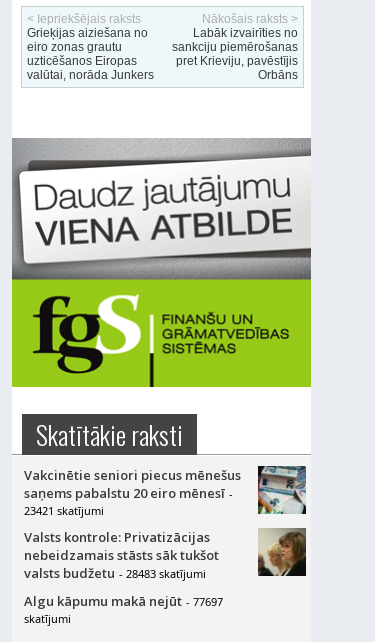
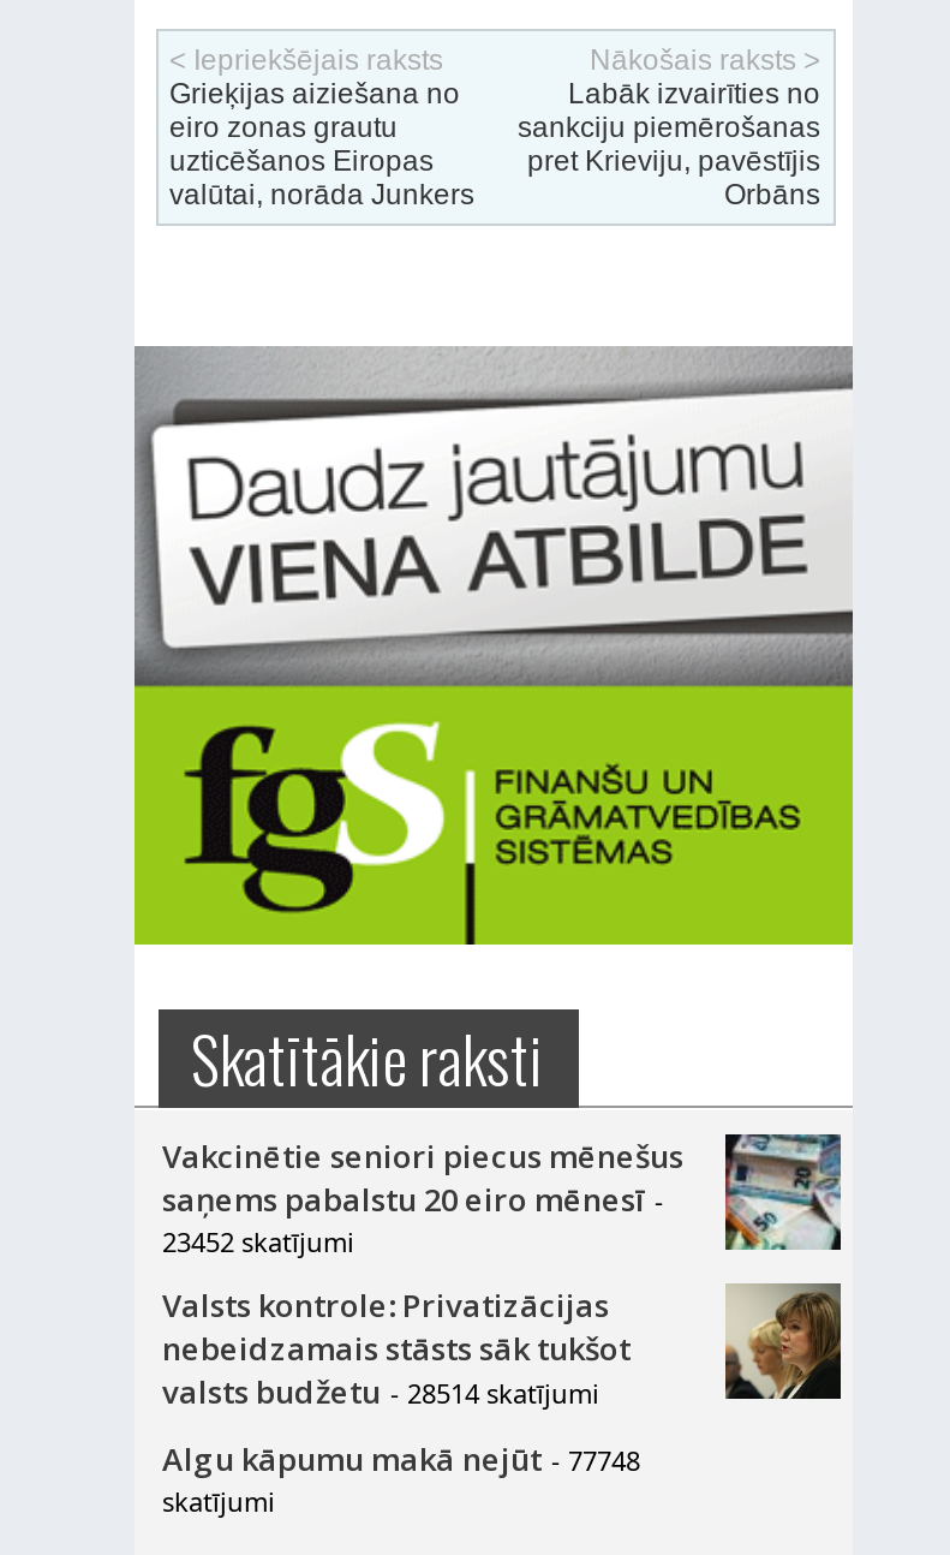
- 23421 skatījumi
+ 23452 skatījumi

- valsts budžetu - 28483 skatījumi
+ valsts budžetu - 28514 skatījumi

- Algu kāpumu makā nejūt - 77697
+ Algu kāpumu makā nejūt - 77748
